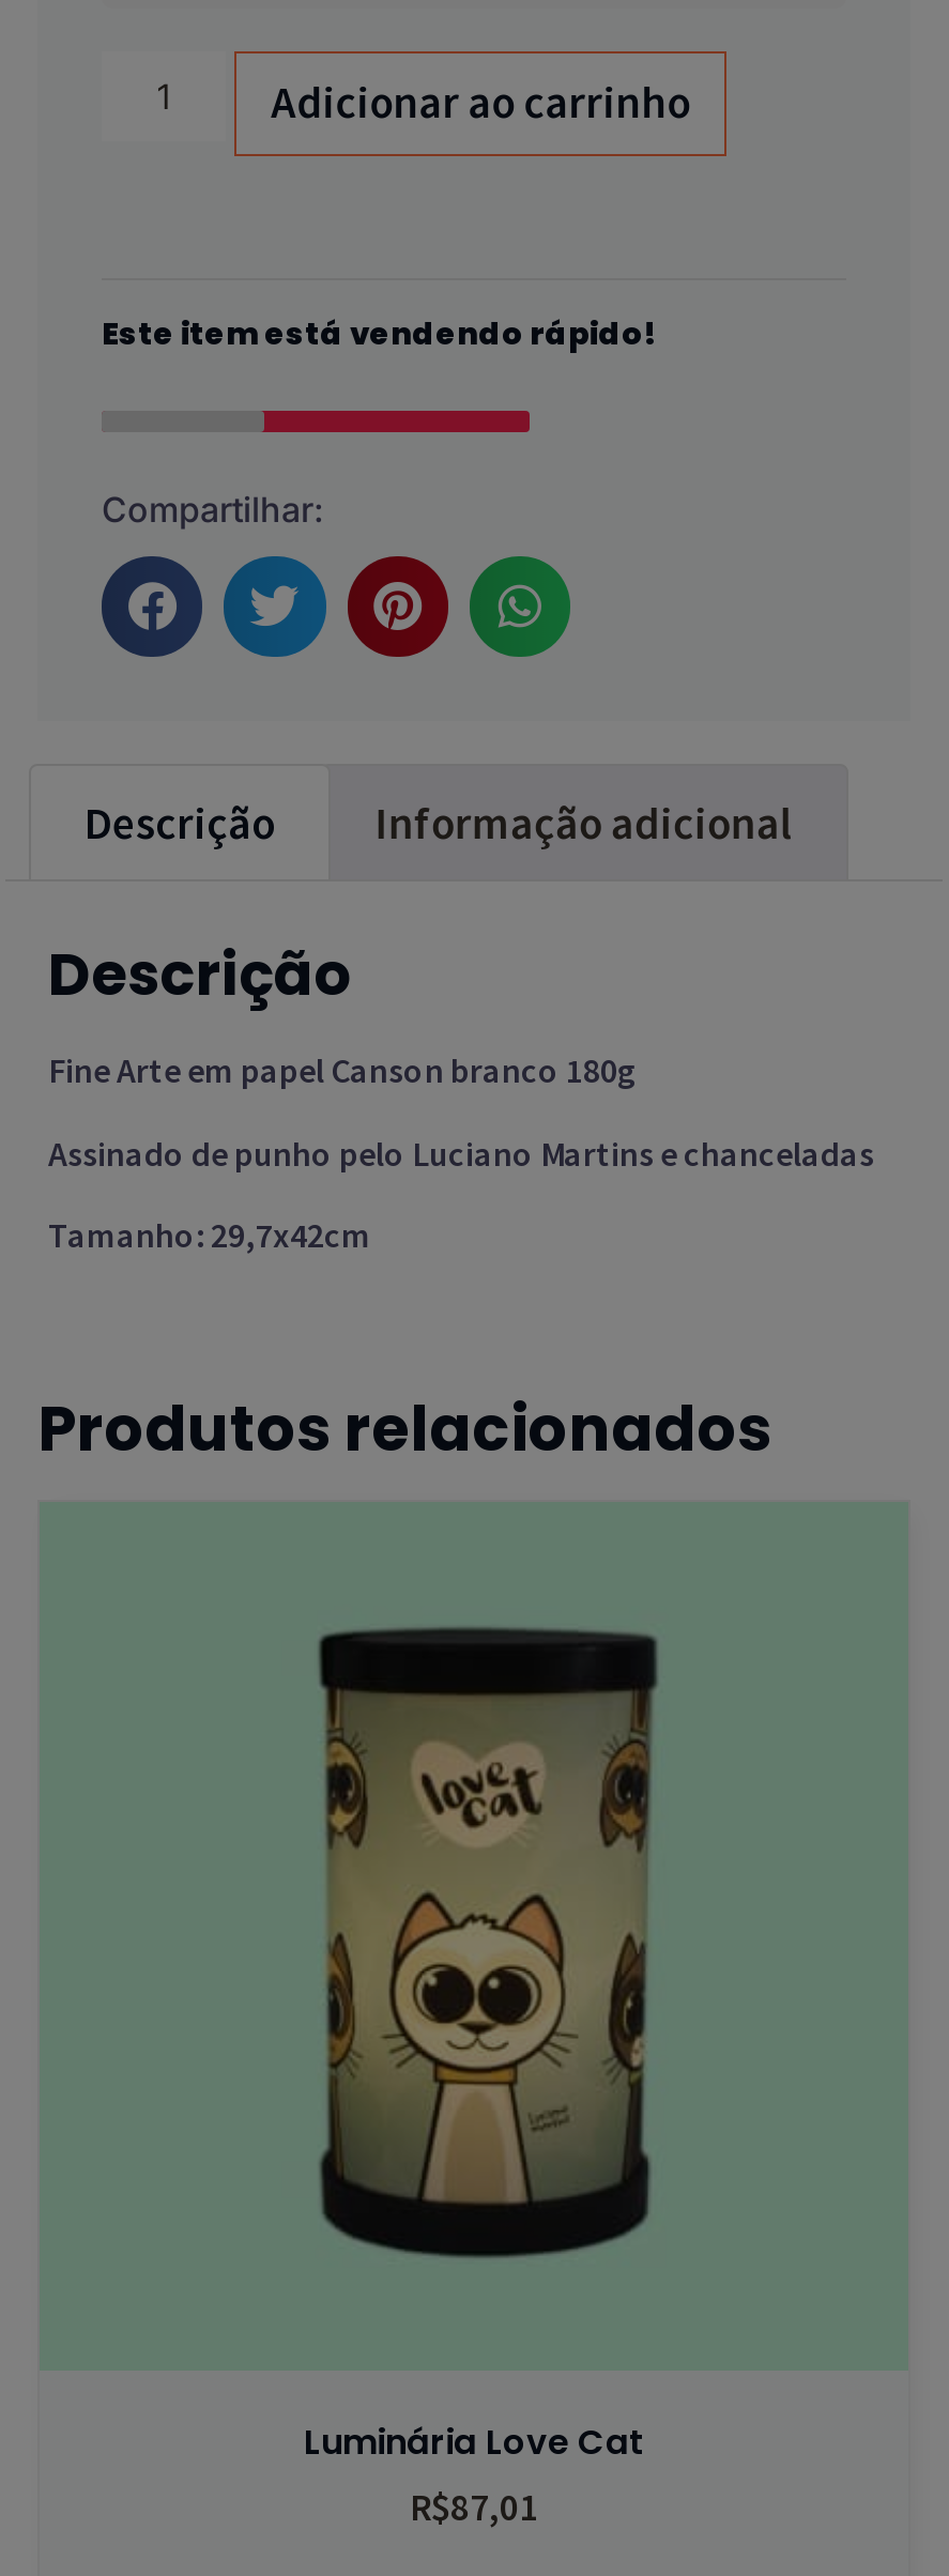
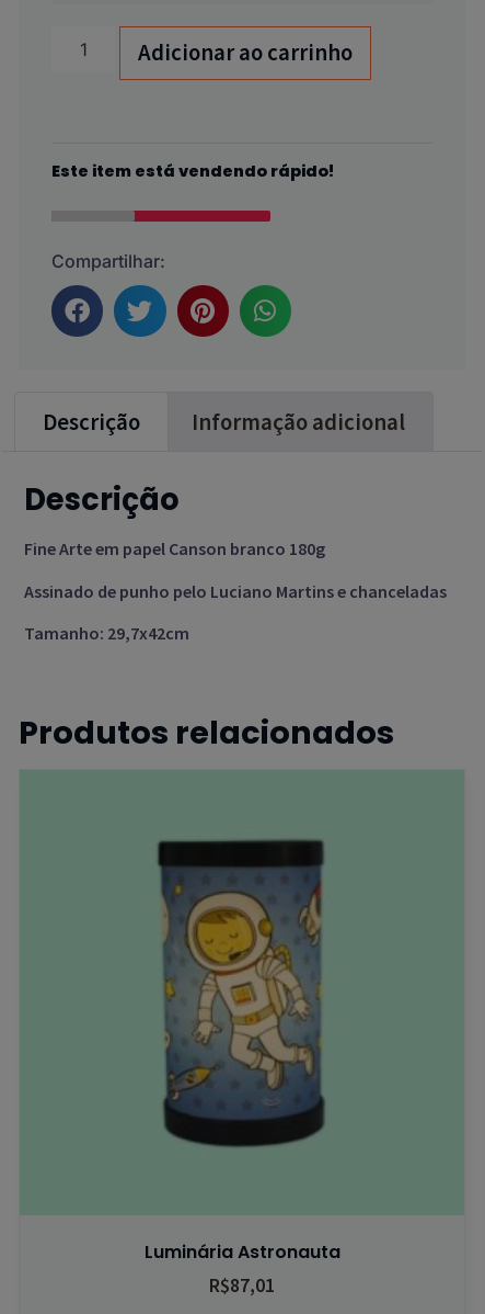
- [image]
+ [image]

- Luminária Love Cat
+ Luminária Astronauta
